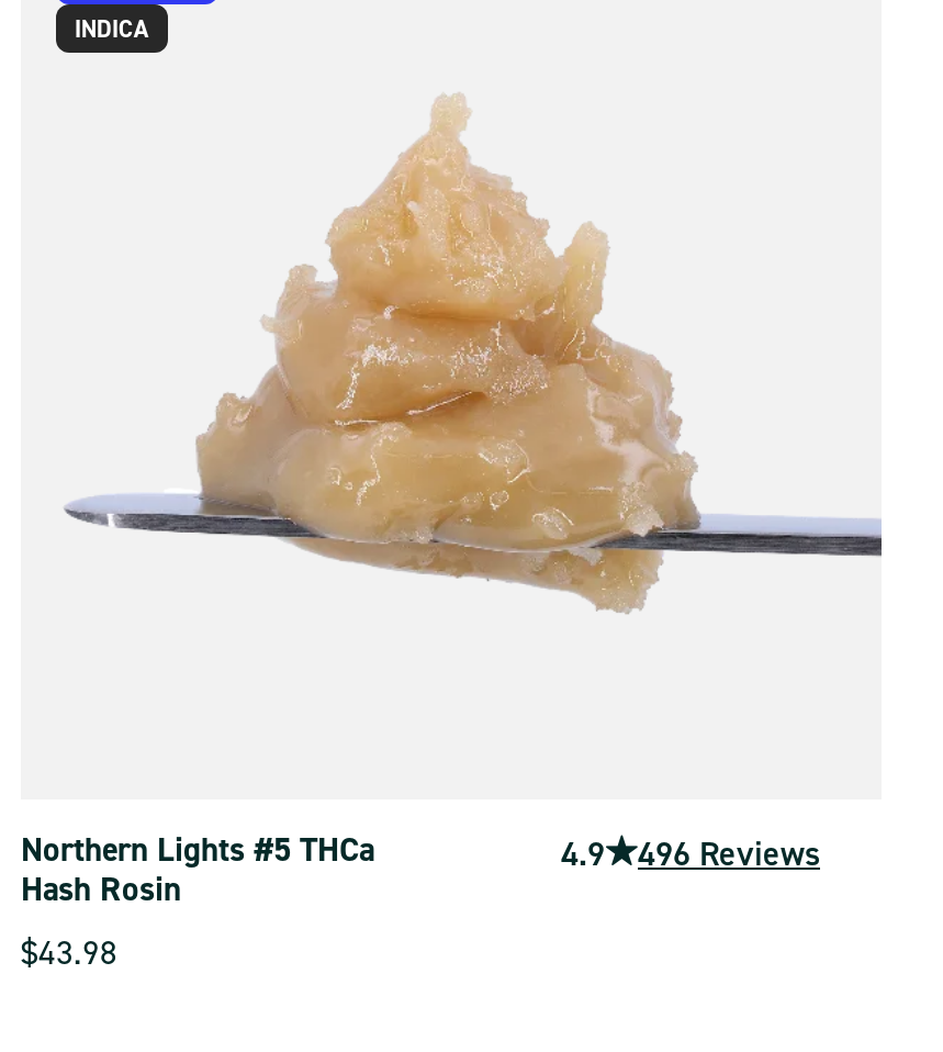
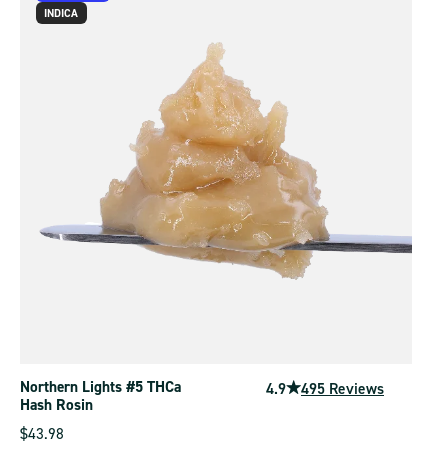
- 496 Reviews
+ 495 Reviews
